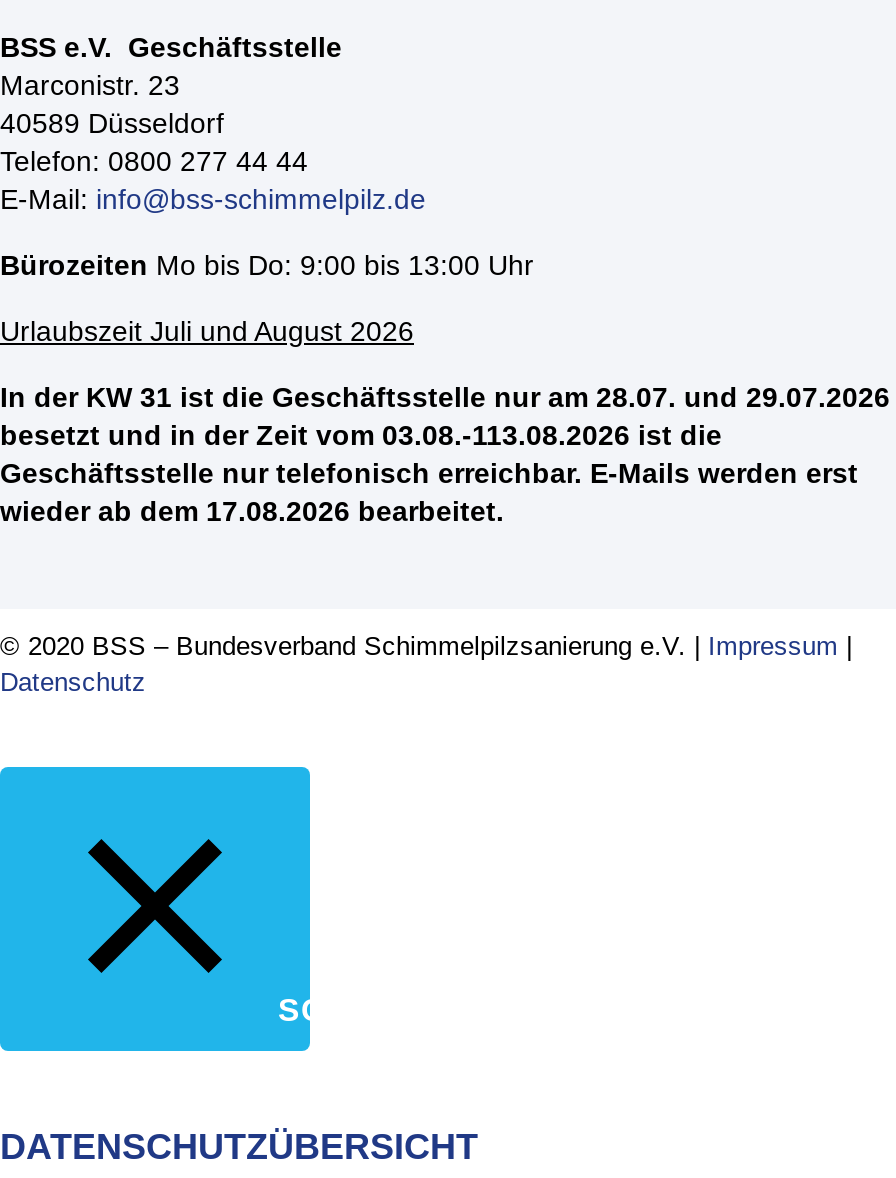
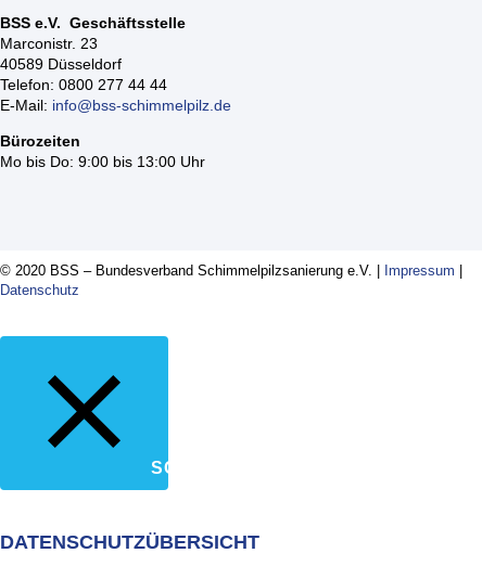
- Bürozeiten Mo bis Do: 9:00 bis 13:00 Uhr
- Urlaubszeit Juli und August 2026
- In der KW 31 ist die Geschäftsstelle nur am 28.07. und 29.07.2026
- besetzt und in der Zeit vom 03.08.-113.08.2026 ist die
- Geschäftsstelle nur telefonisch erreichbar. E-Mails werden erst
- wieder ab dem 17.08.2026 bearbeitet.
+ Bürozeiten
+ Mo bis Do: 9:00 bis 13:00 Uhr
